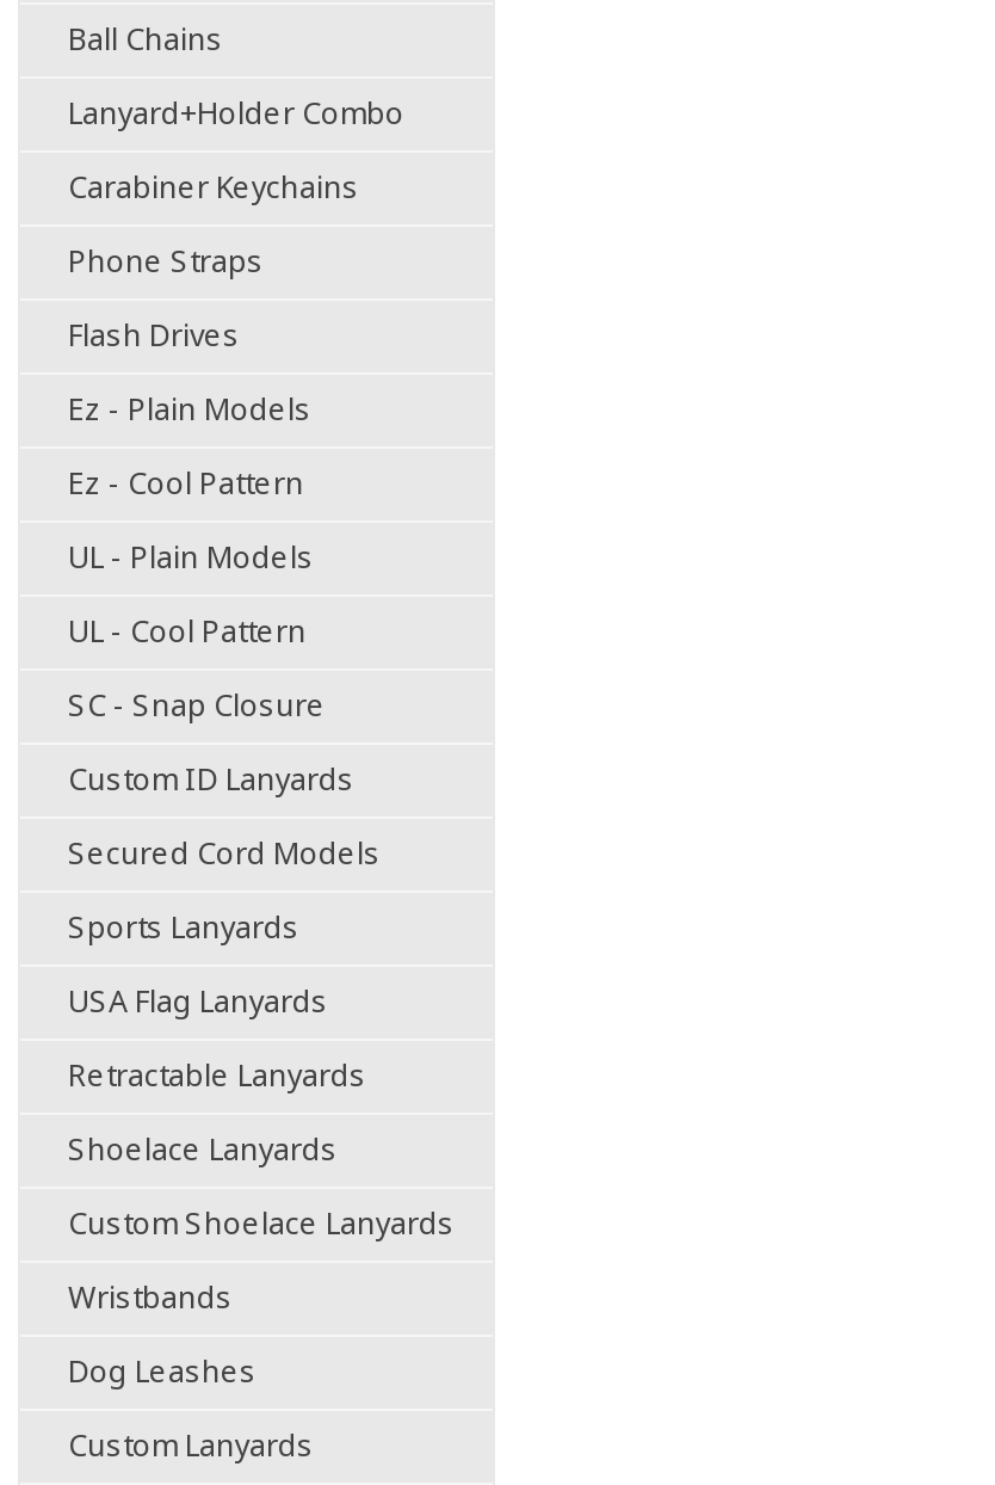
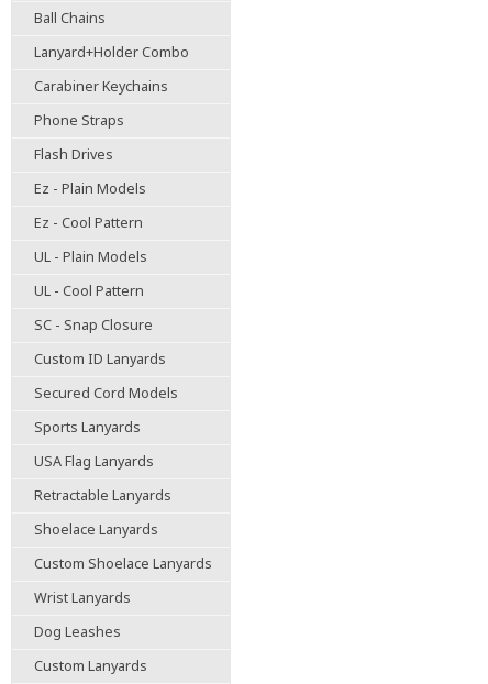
- Wristbands
+ Wrist Lanyards
